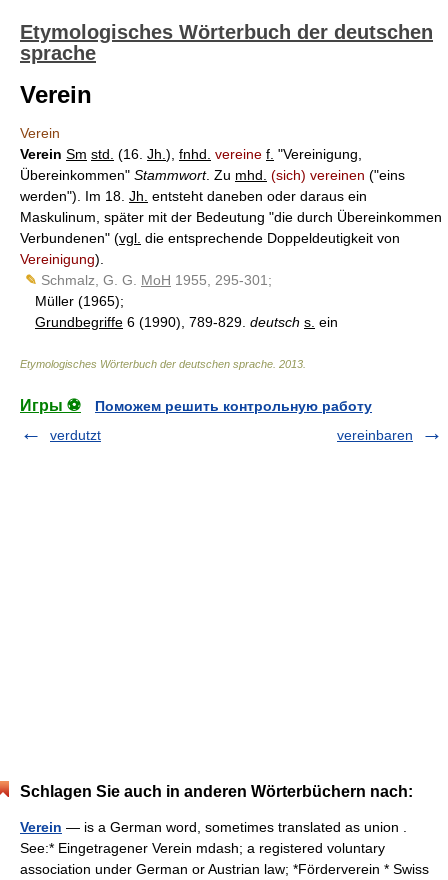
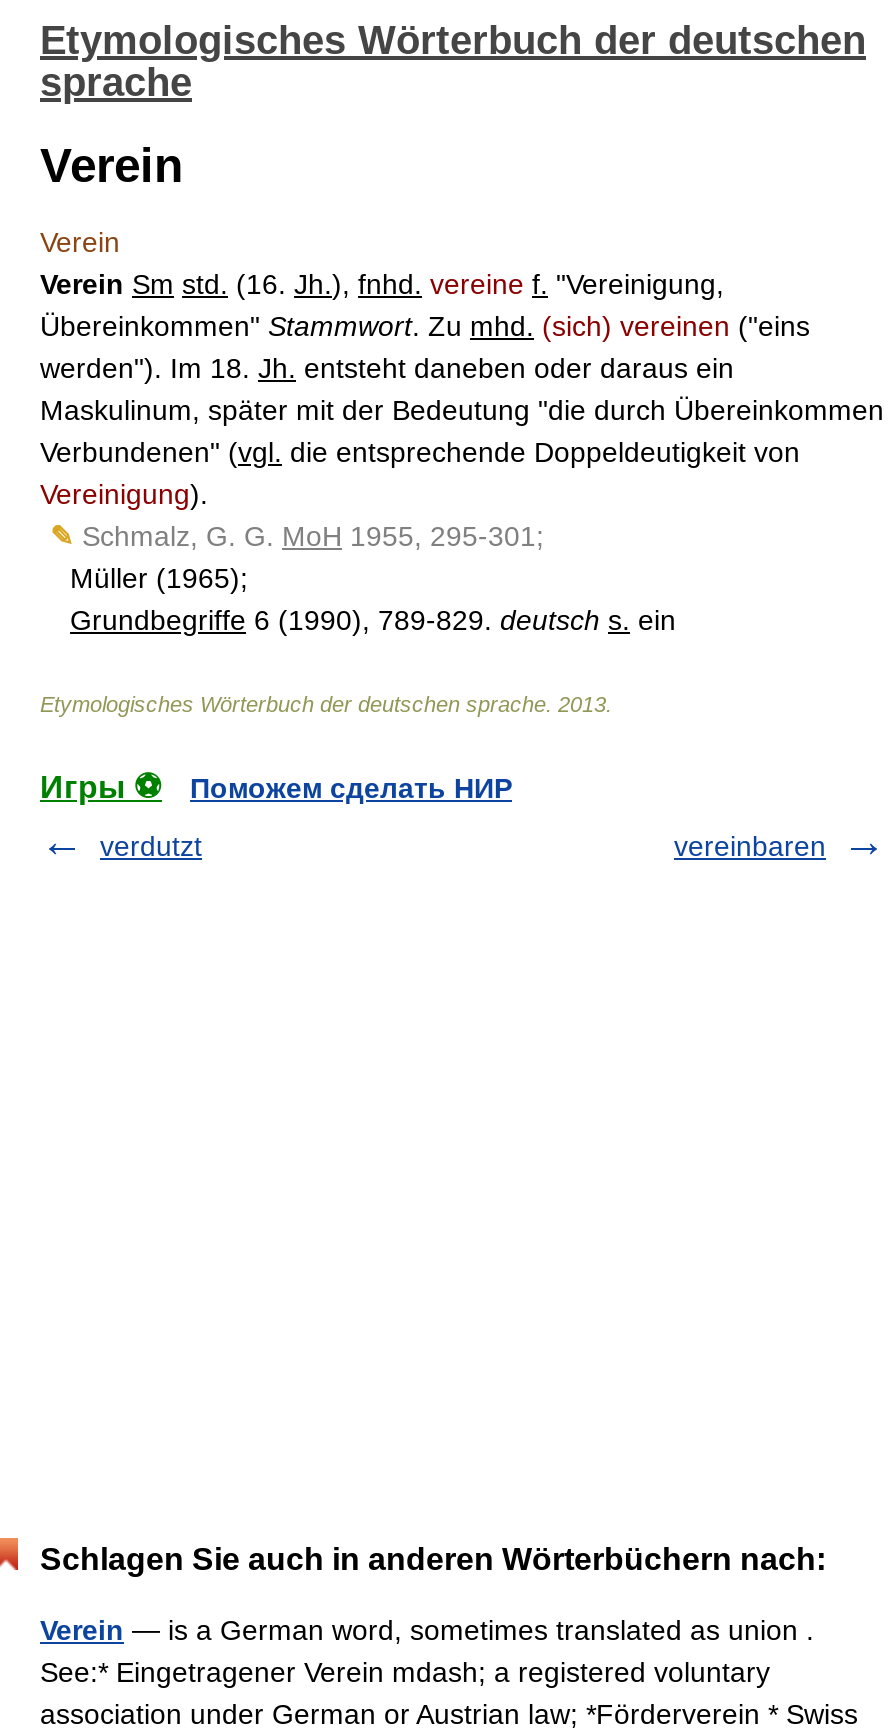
- Поможем решить контрольную работу
+ Поможем сделать НИР
